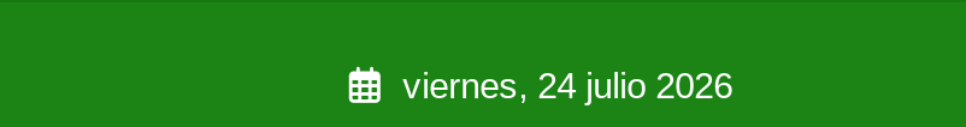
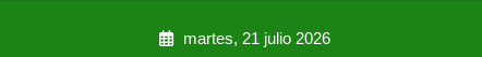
- viernes, 24 julio 2026
+ martes, 21 julio 2026
